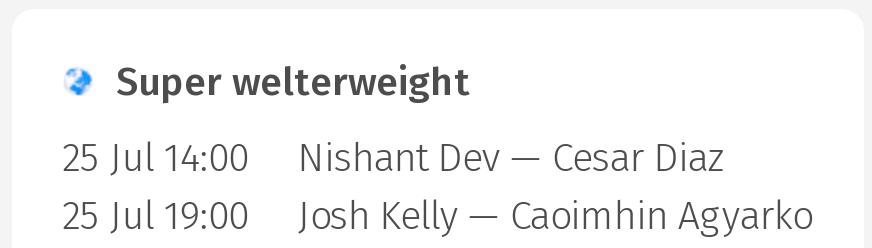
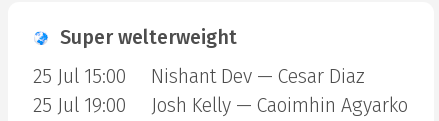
- 25 Jul 14:00 Nishant Dev — Cesar Diaz
+ 25 Jul 15:00 Nishant Dev — Cesar Diaz
